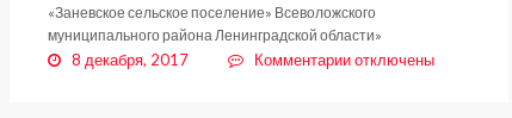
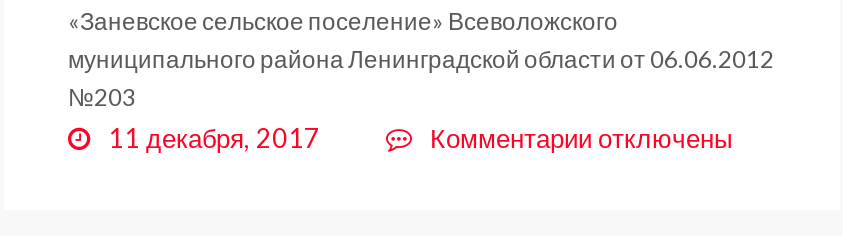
- муниципального района Ленинградской области»
- 8 декабря, 2017
+ муниципального района Ленинградской области от 06.06.2012
+ №203
+ 11 декабря, 2017
